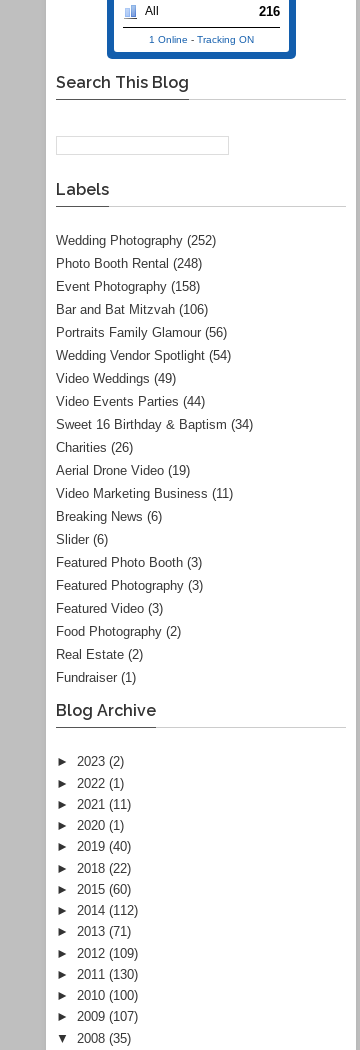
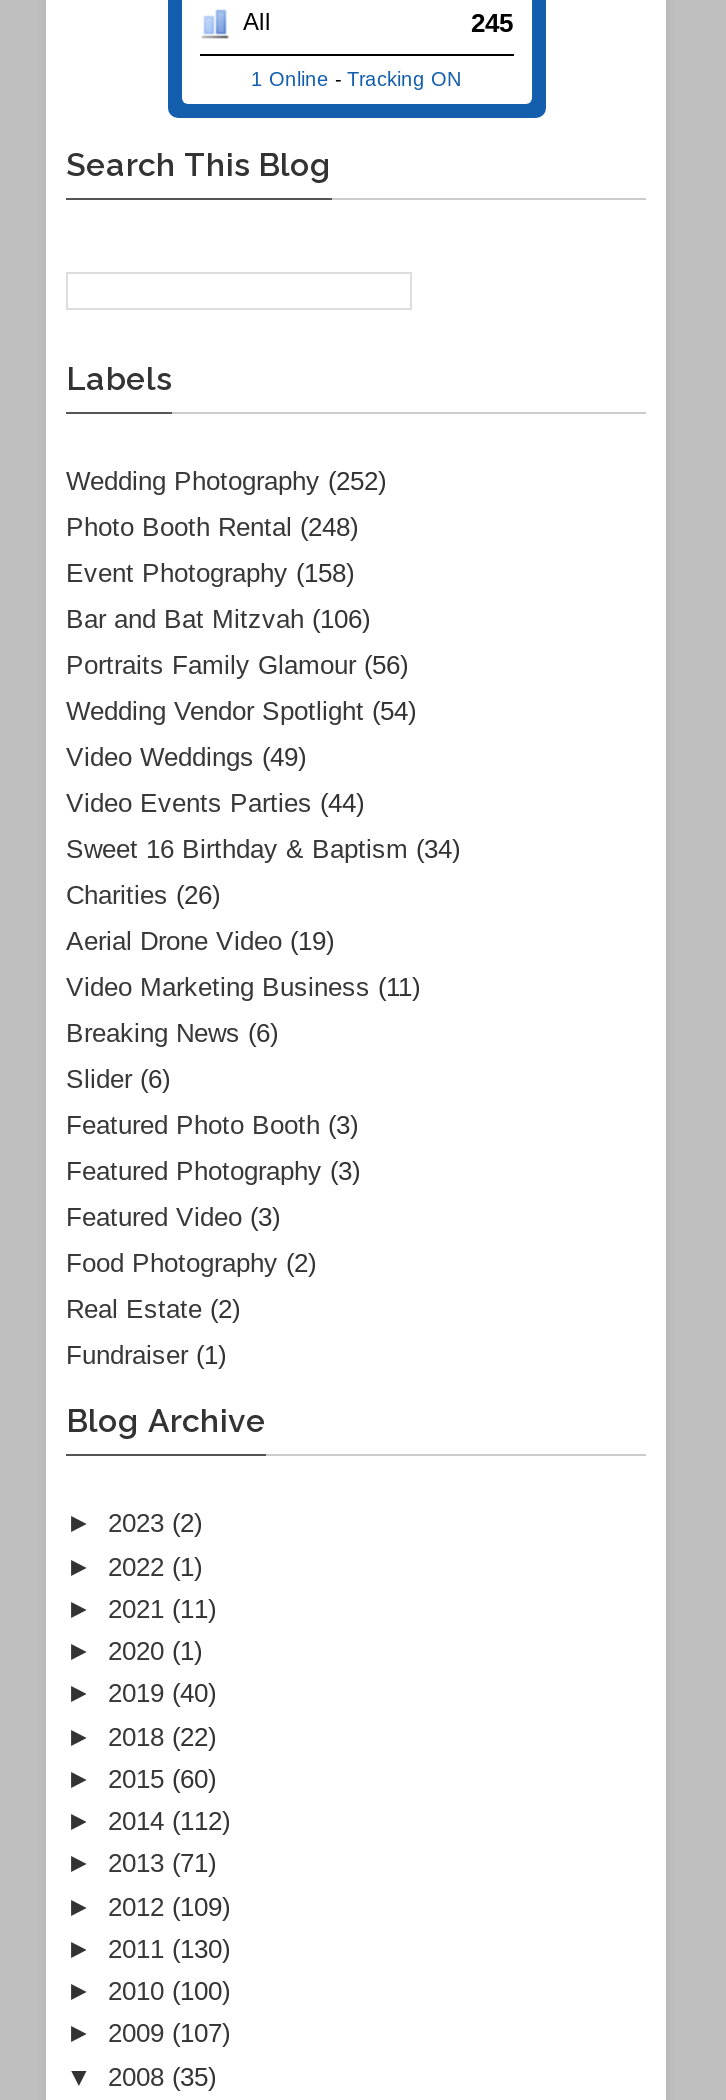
- 216
+ 245
